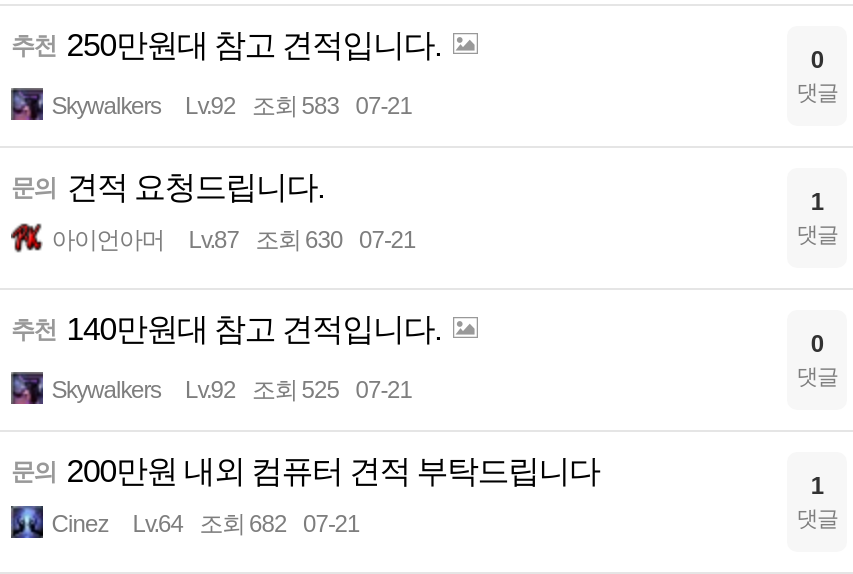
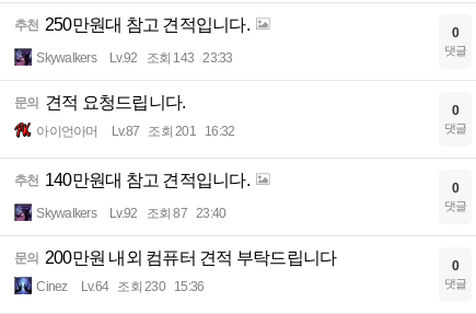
- Skywalkers Lv.92 조회 583 07-21
+ Skywalkers Lv.92 조회 143 23:33

- 1
+ 0

- 아이언아머 Lv.87 조회 630 07-21
+ 아이언아머 Lv.87 조회 201 16:32

- Skywalkers Lv.92 조회 525 07-21
+ Skywalkers Lv.92 조회 87 23:40

- 1
+ 0

- Cinez Lv.64 조회 682 07-21
+ Cinez Lv.64 조회 230 15:36
